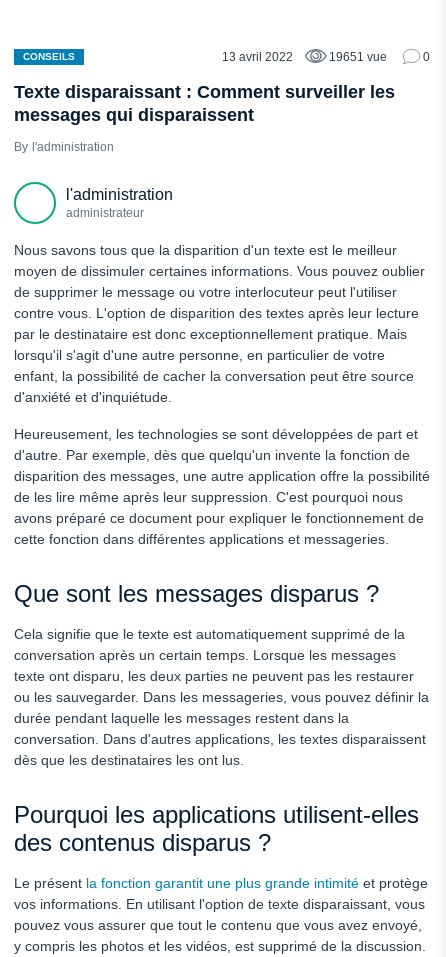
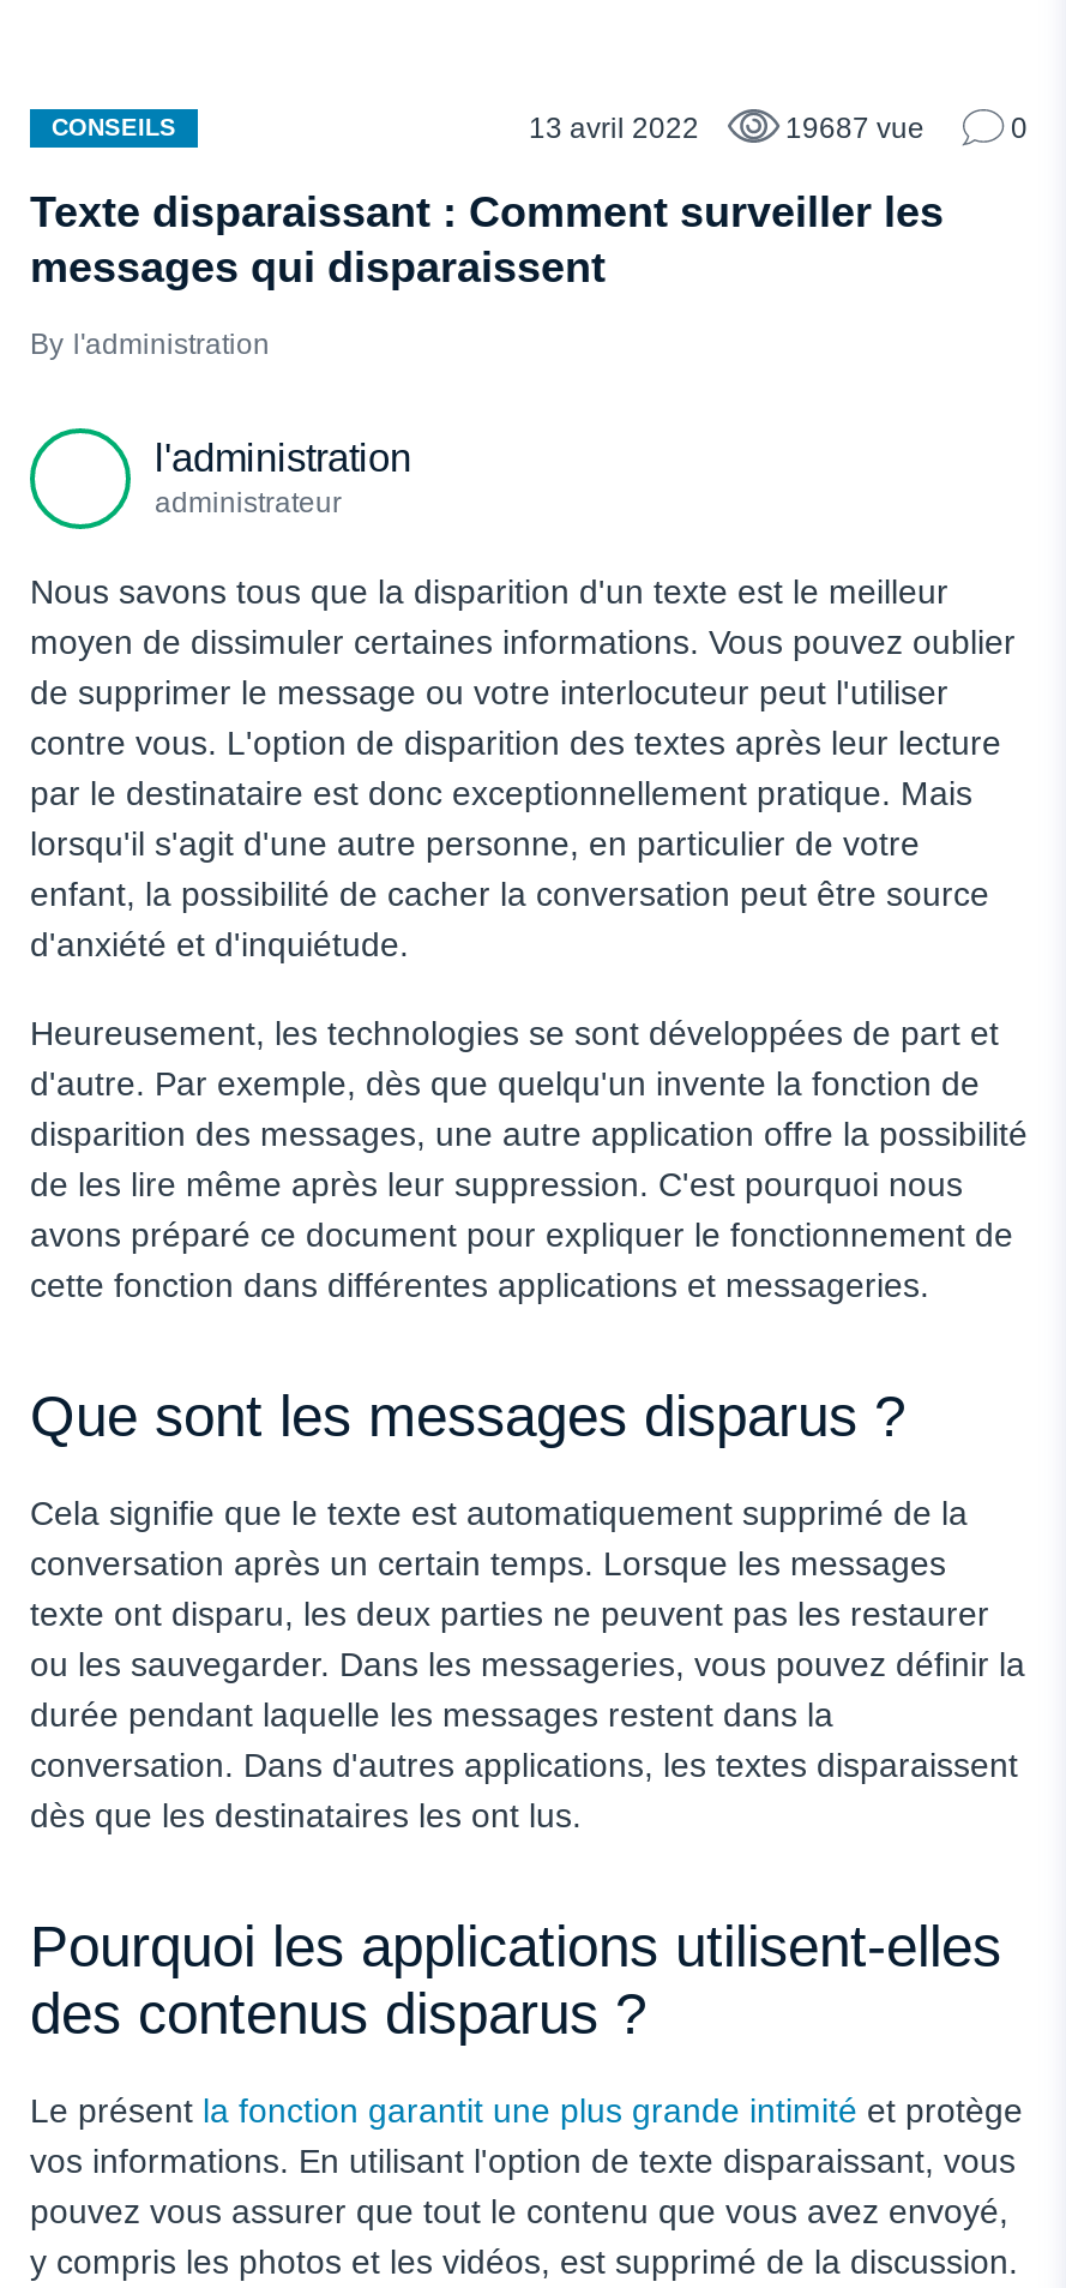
- 19651 vue
+ 19687 vue
